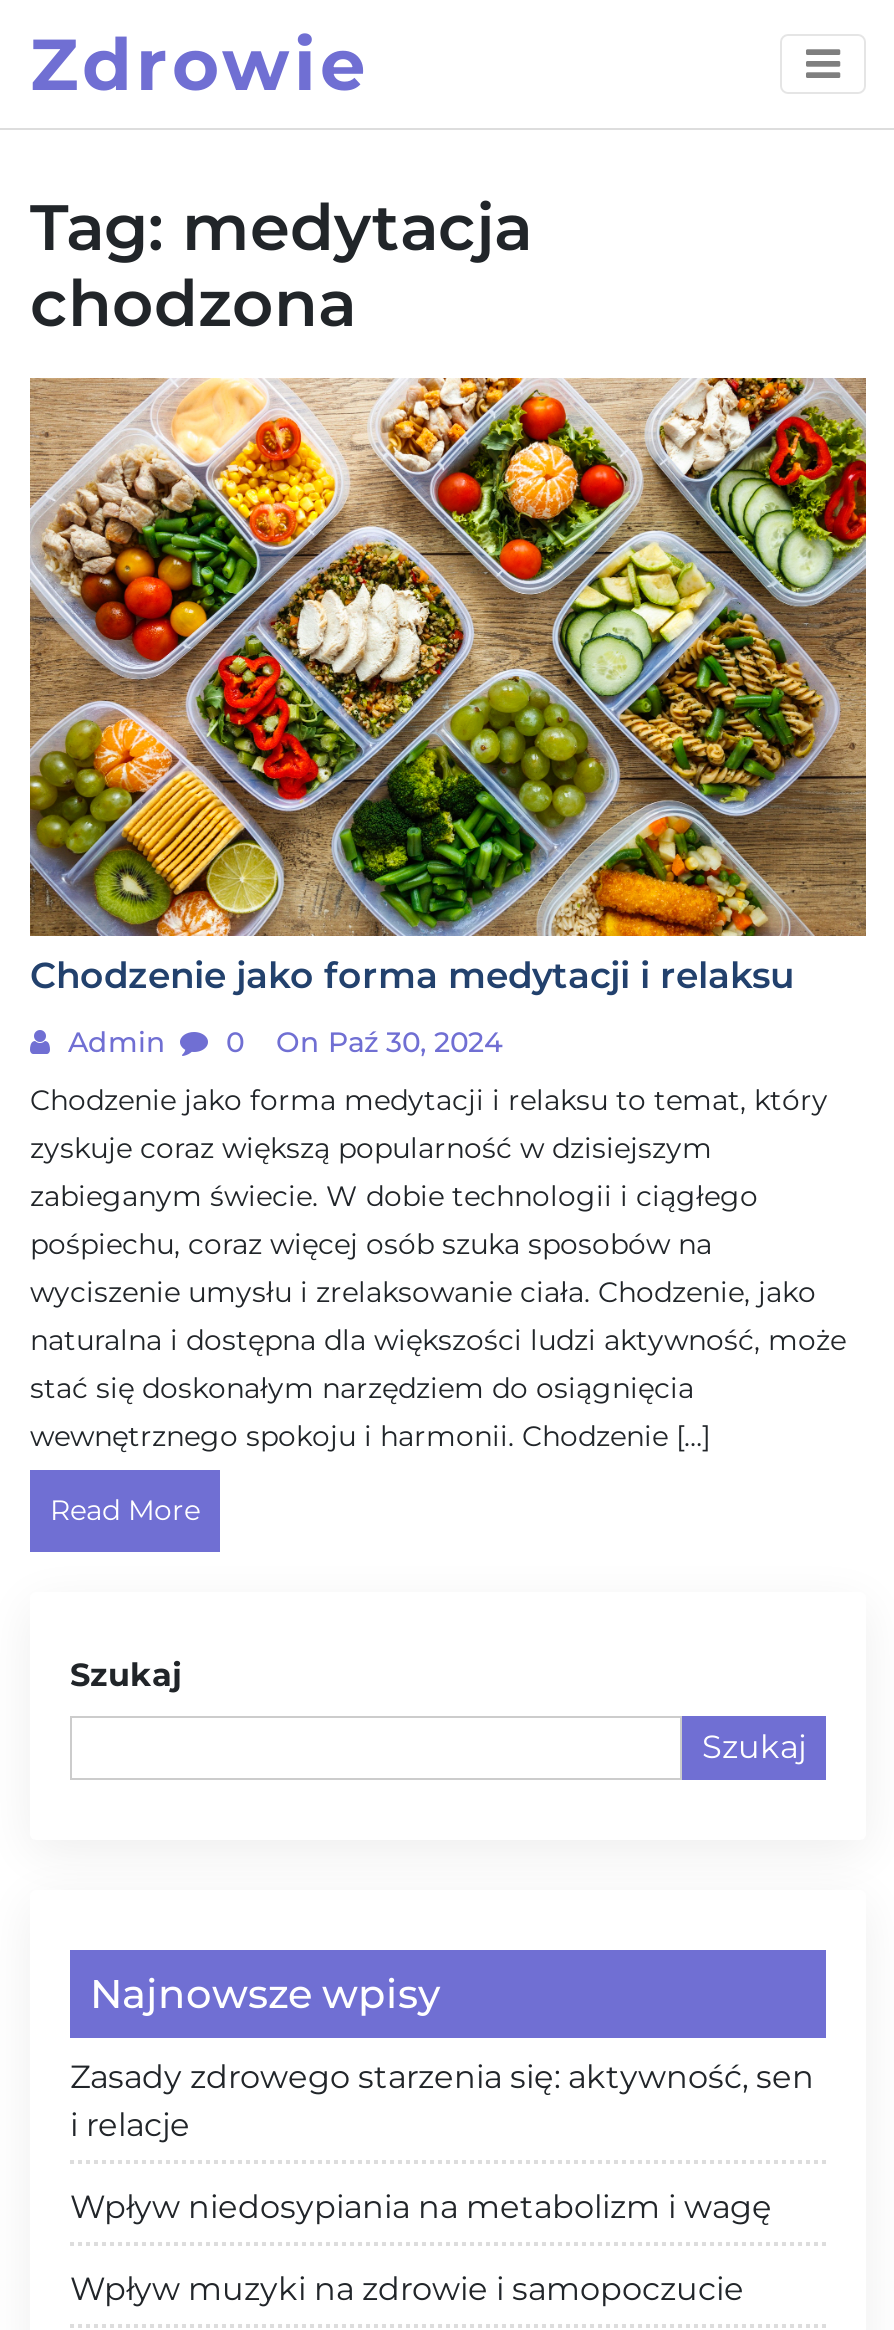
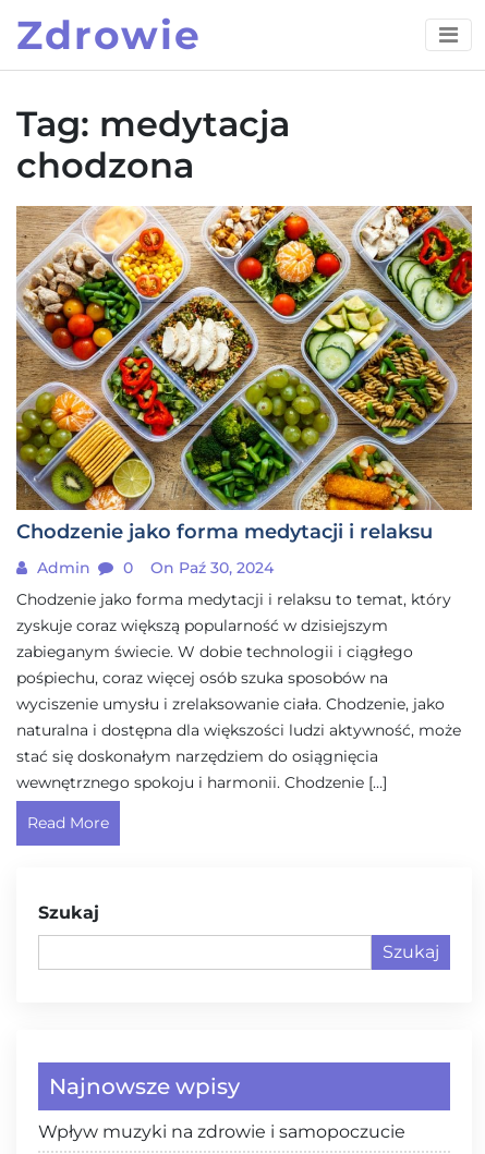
- Zasady zdrowego starzenia się: aktywność, sen
- i relacje
- Wpływ niedosypiania na metabolizm i wagę
